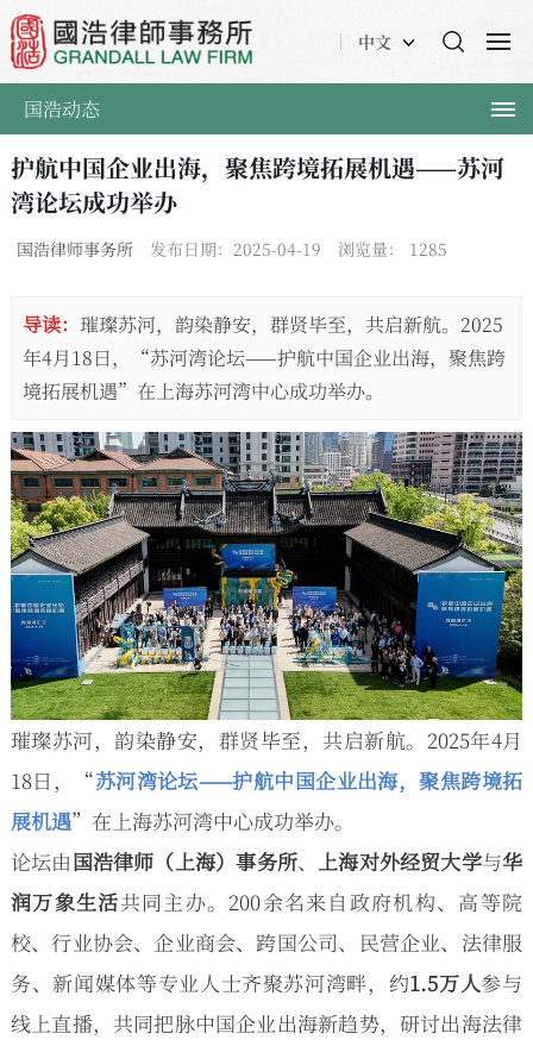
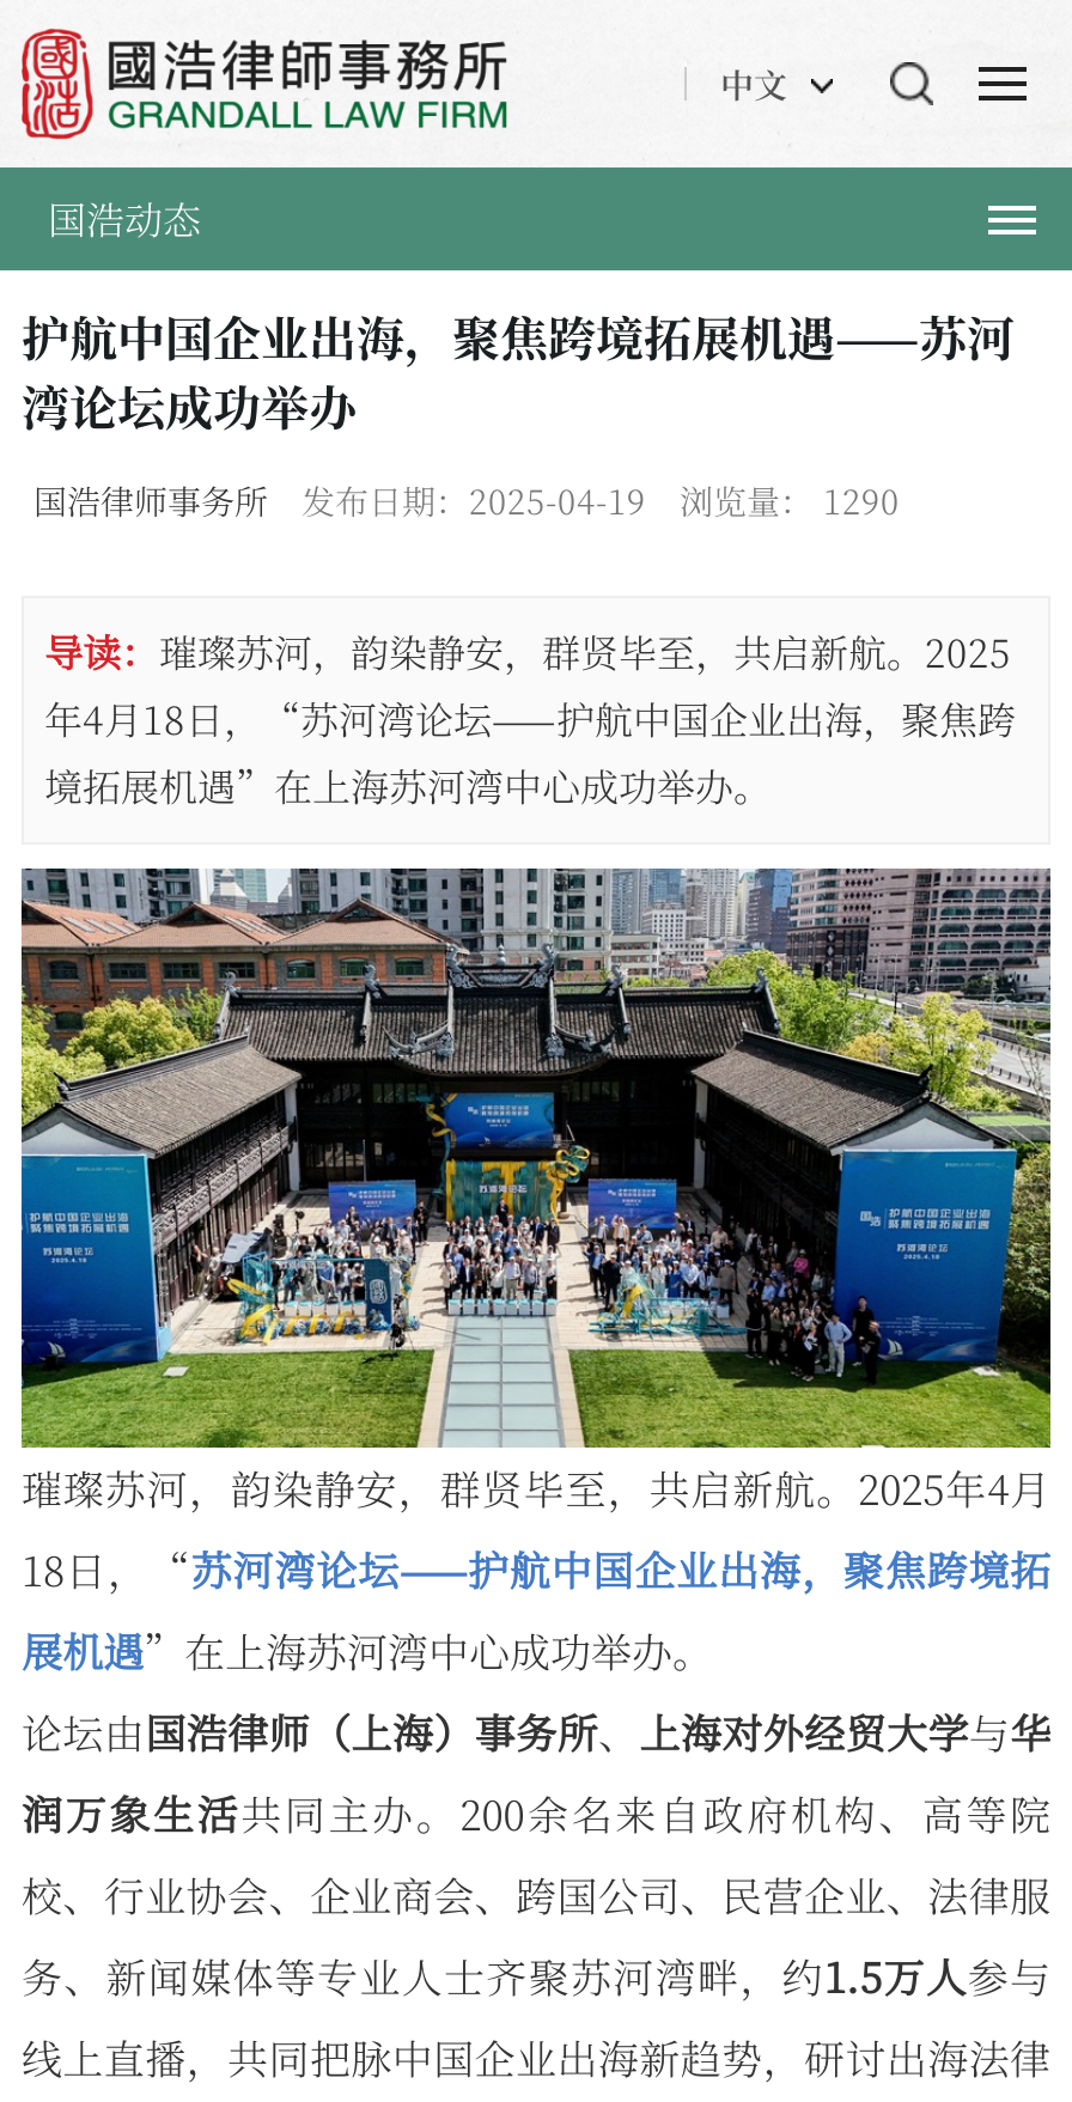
- 国浩律师事务所 发布日期：2025-04-19 浏览量：1285
+ 国浩律师事务所 发布日期：2025-04-19 浏览量：1290
